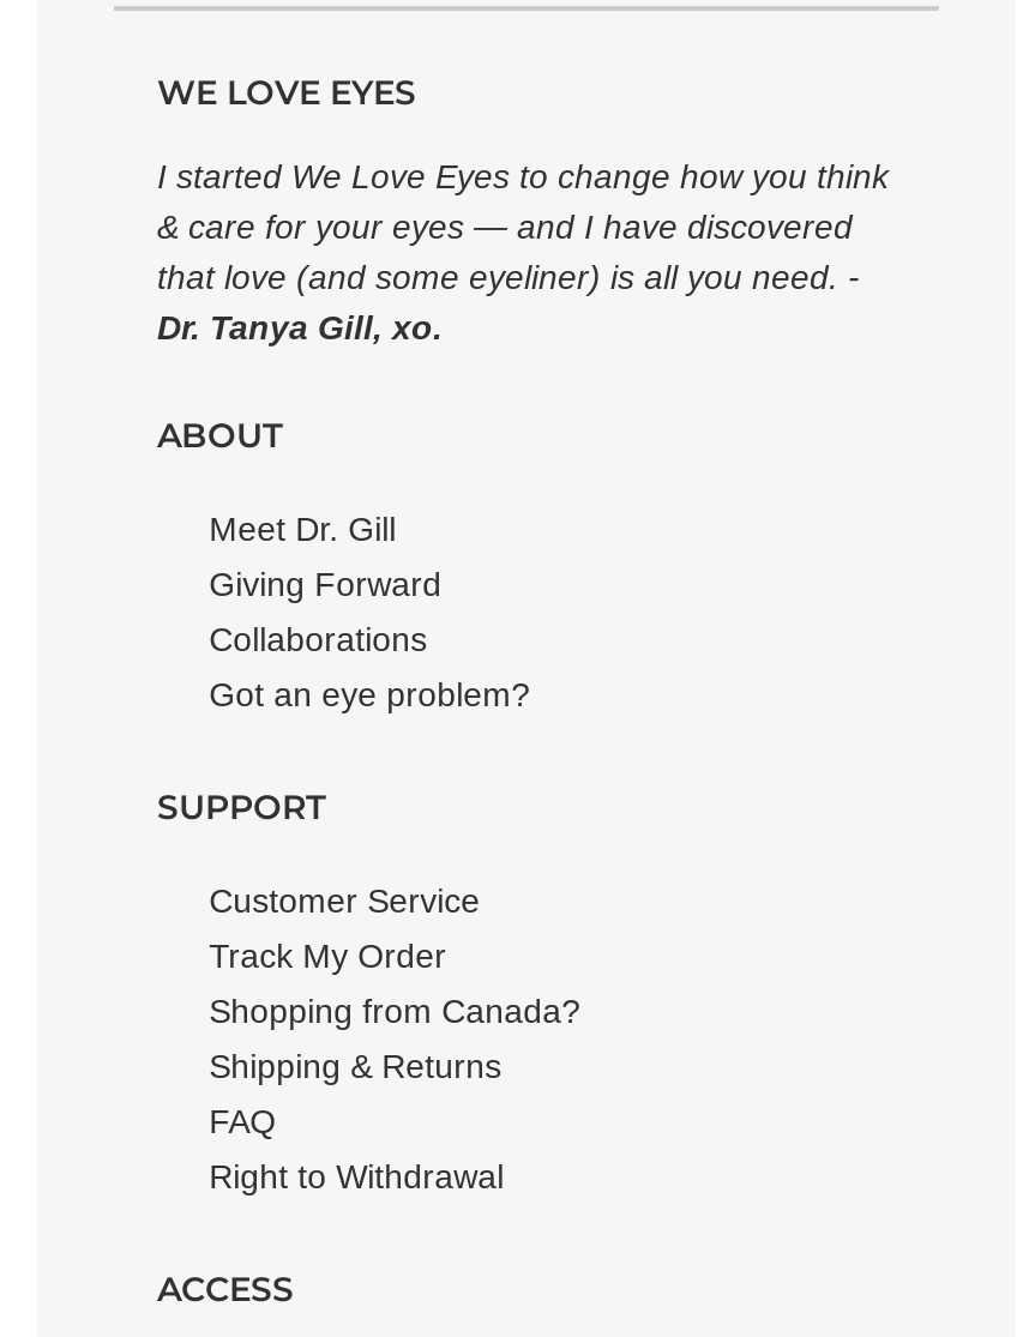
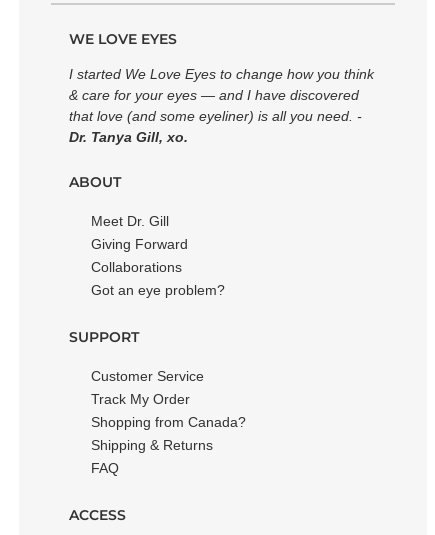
- Right to Withdrawal
